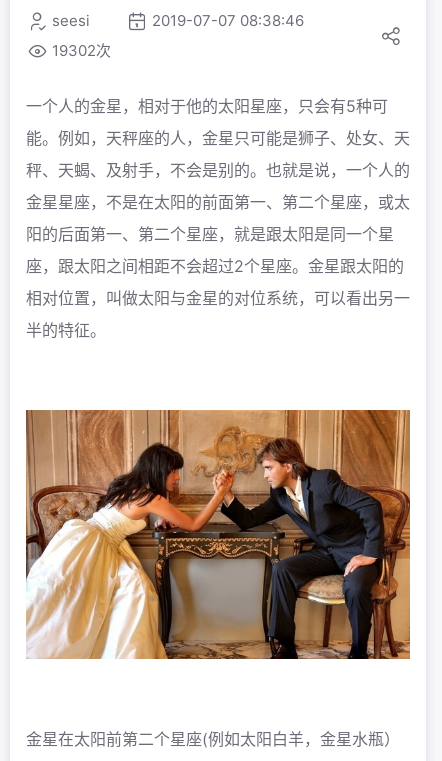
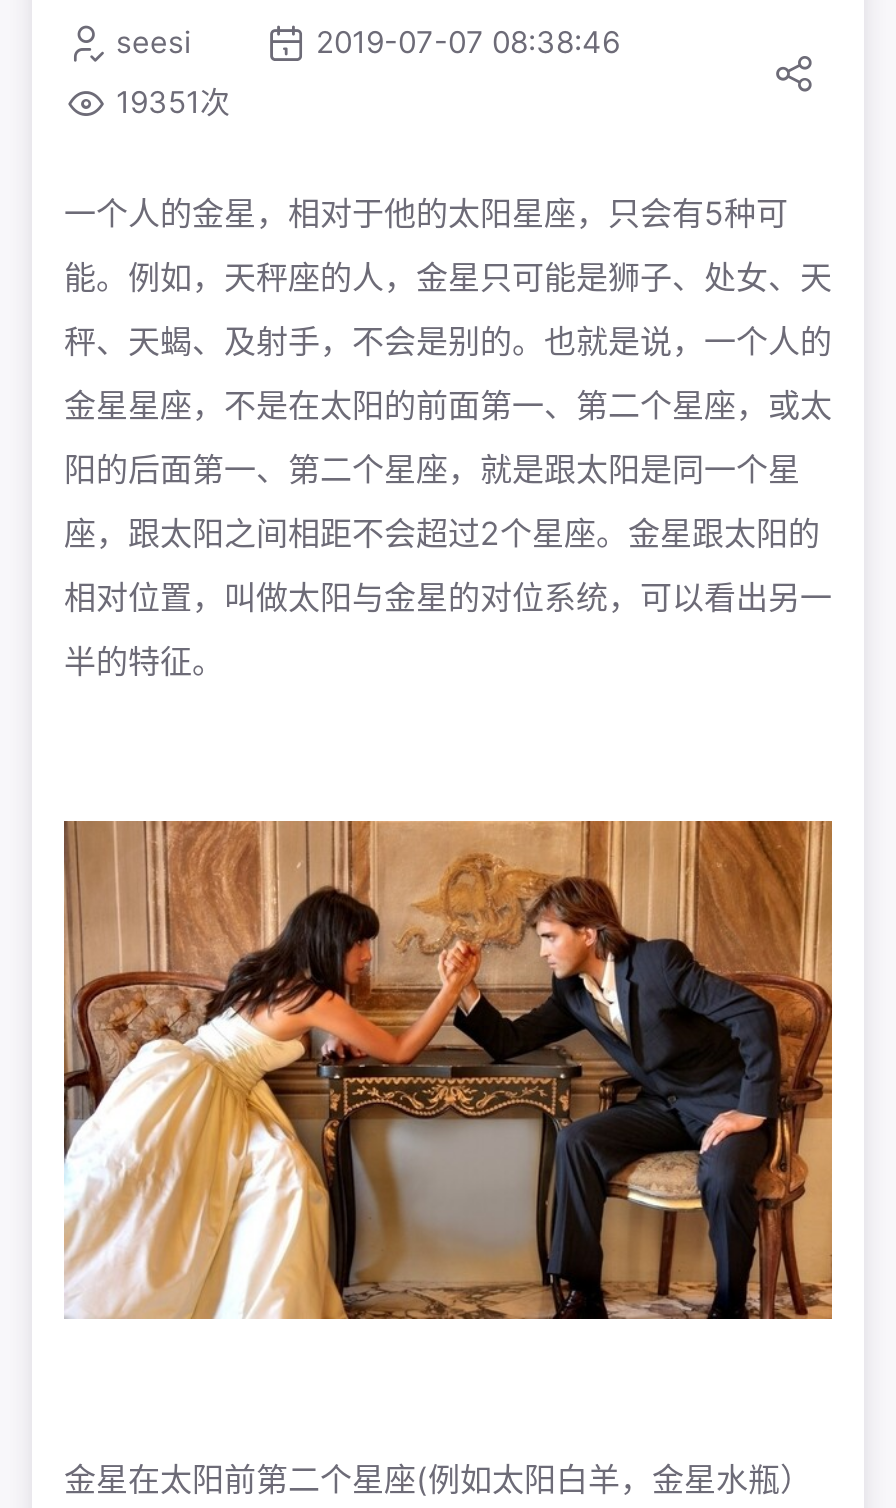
- 19302次
+ 19351次
